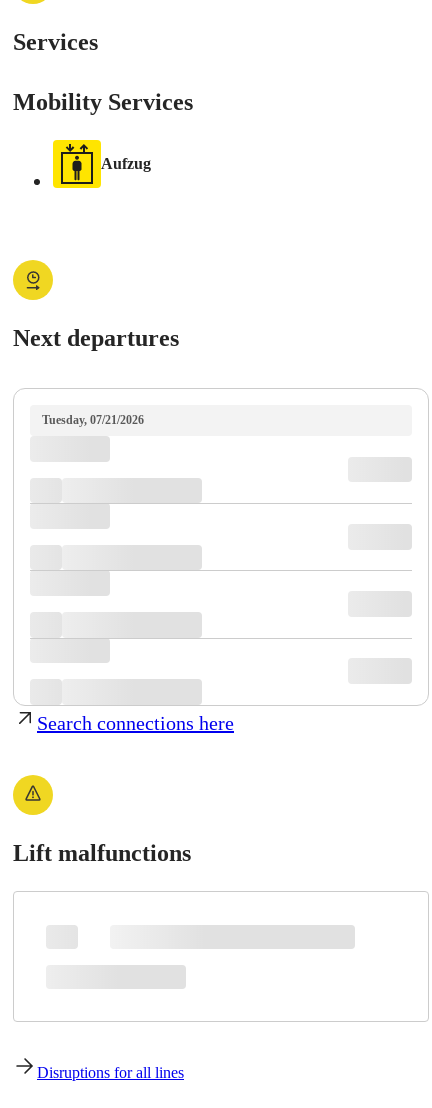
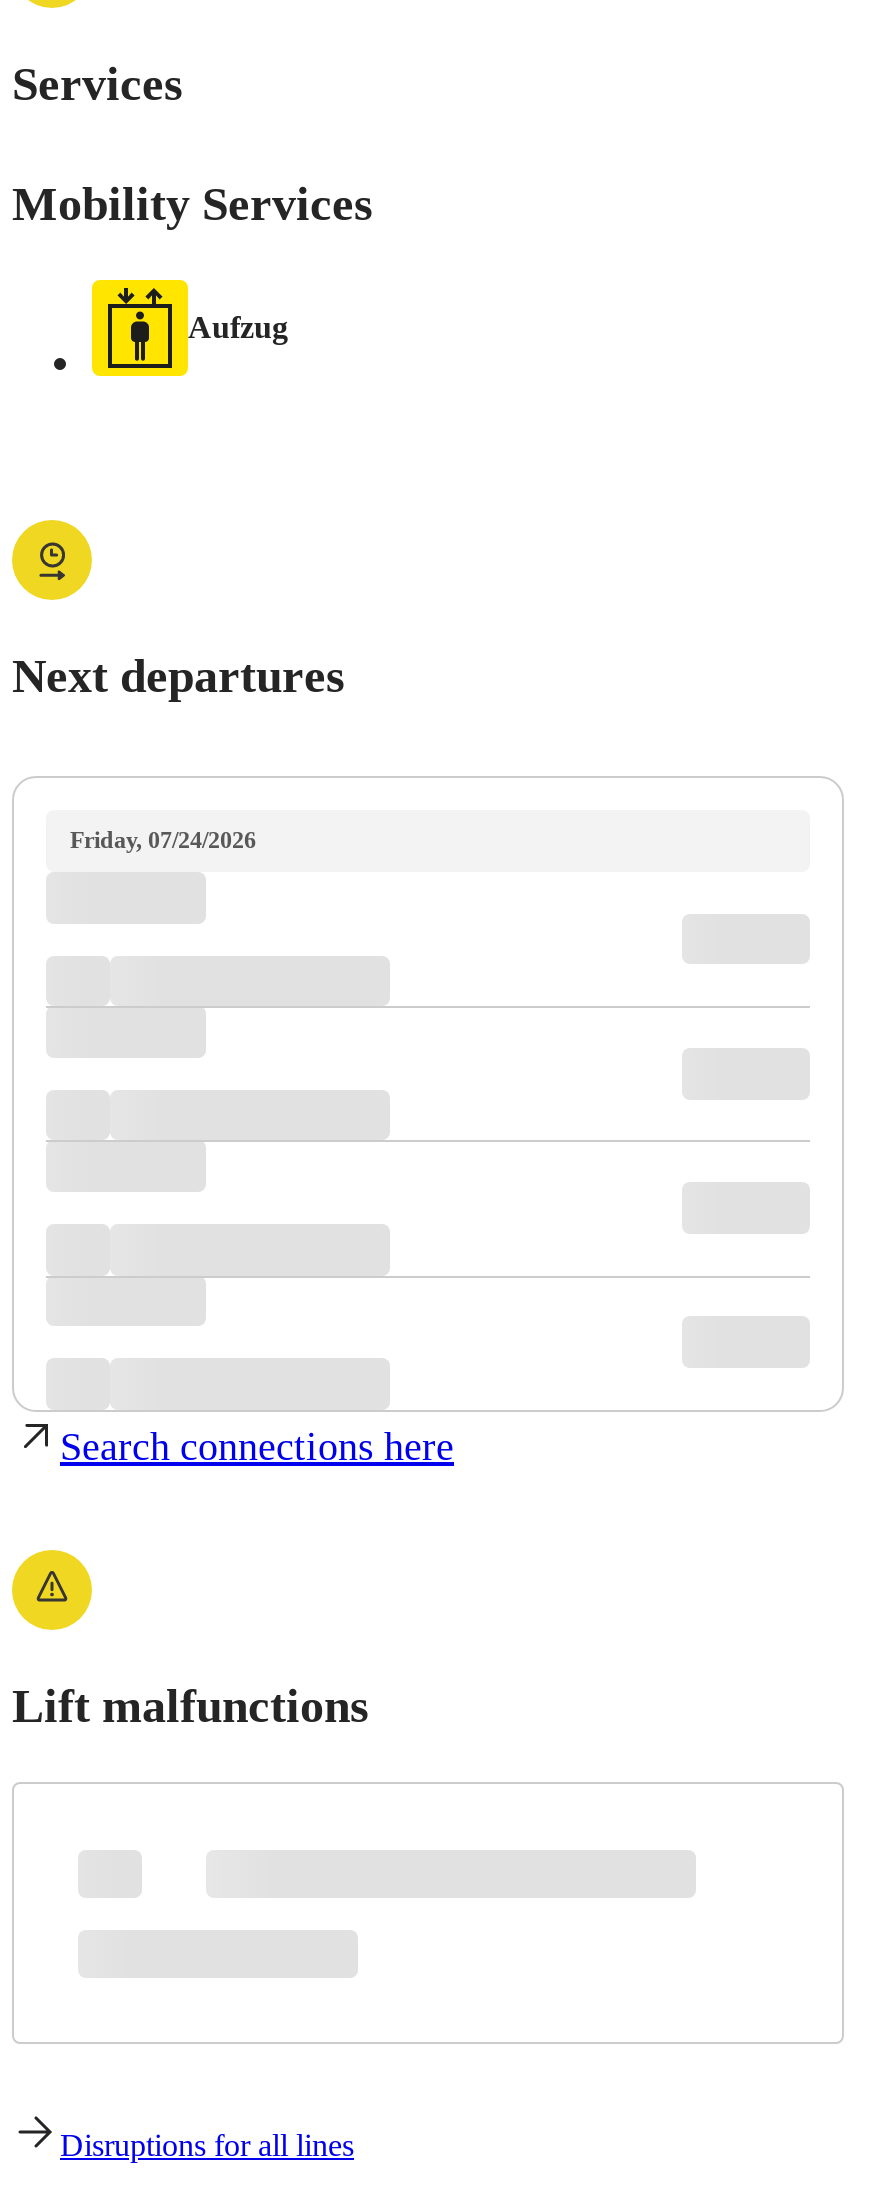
- Tuesday, 07/21/2026
+ Friday, 07/24/2026
